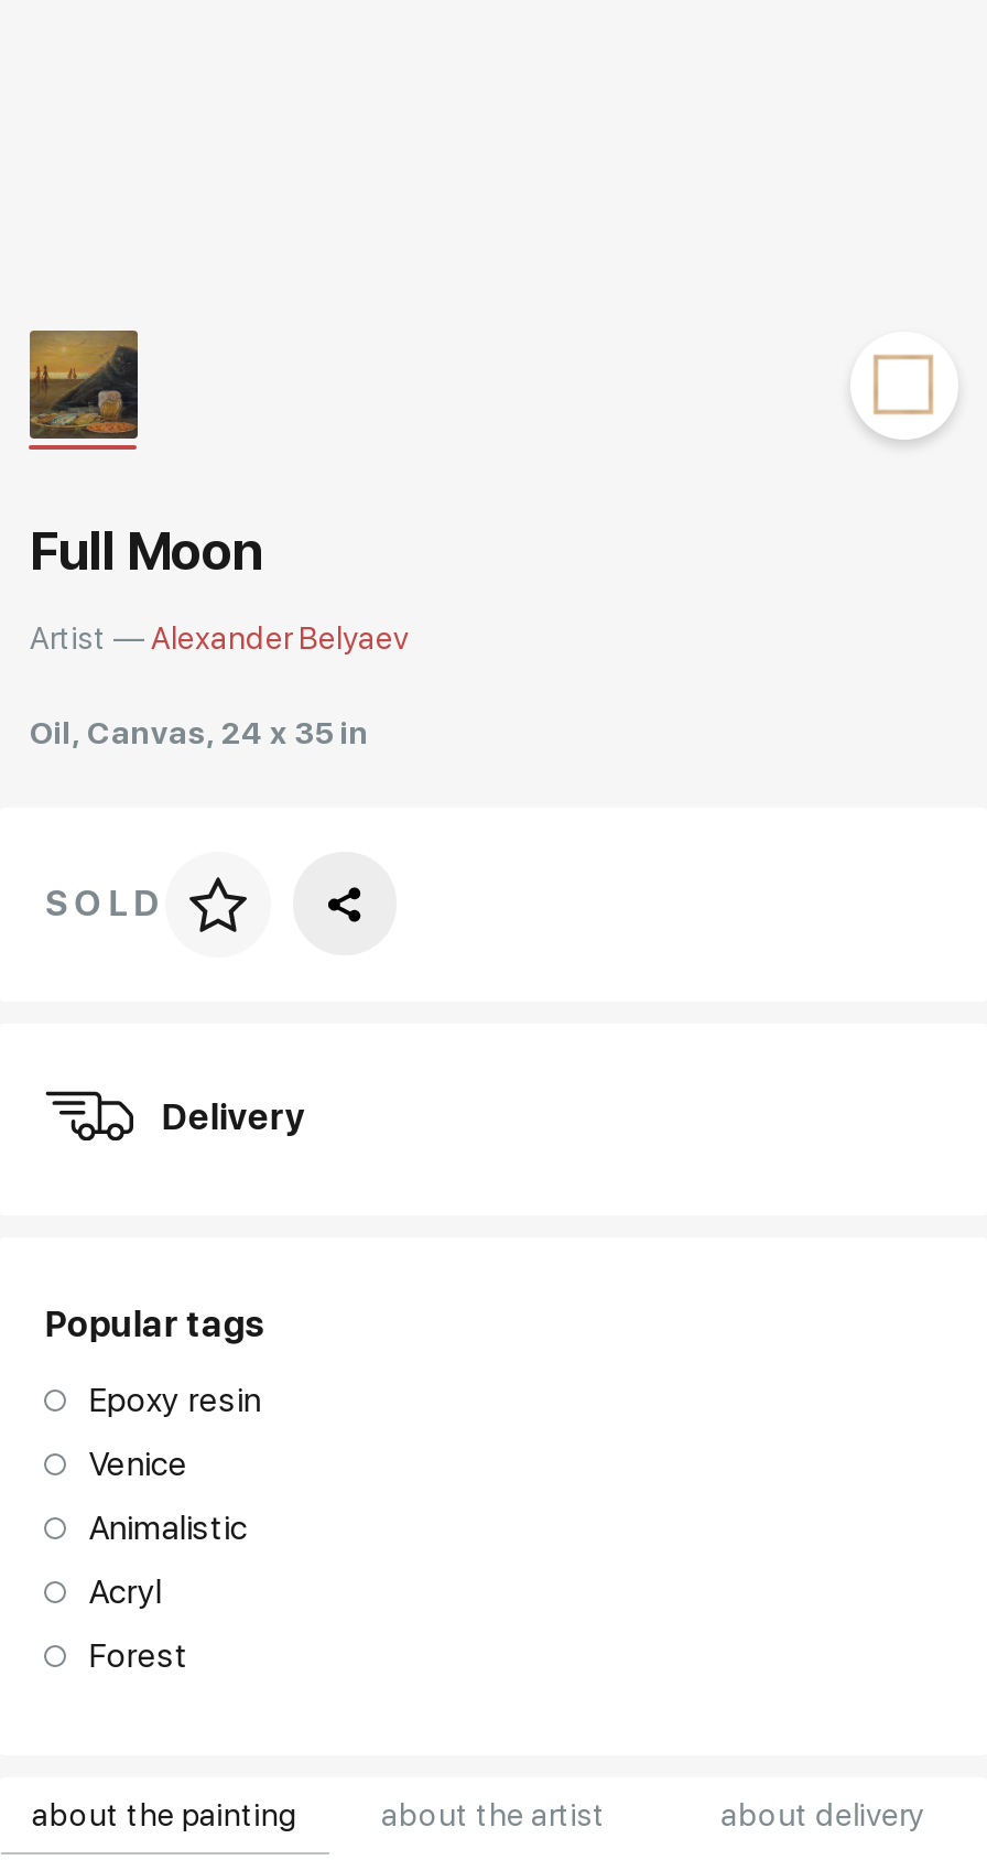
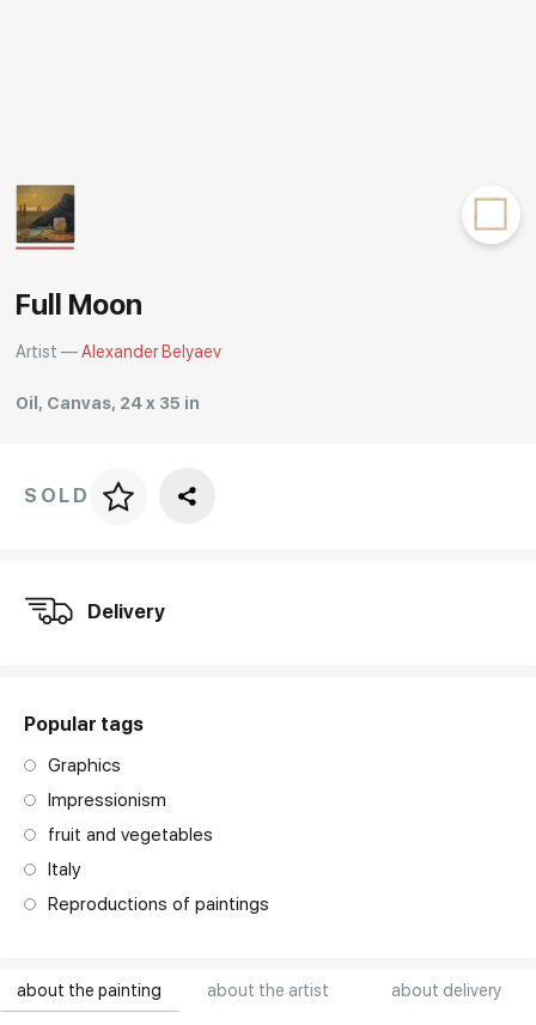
- Epoxy resin
+ Graphics

- Venice
+ Impressionism

- Animalistic
+ fruit and vegetables

- Acryl
+ Italy

- Forest
+ Reproductions of paintings
